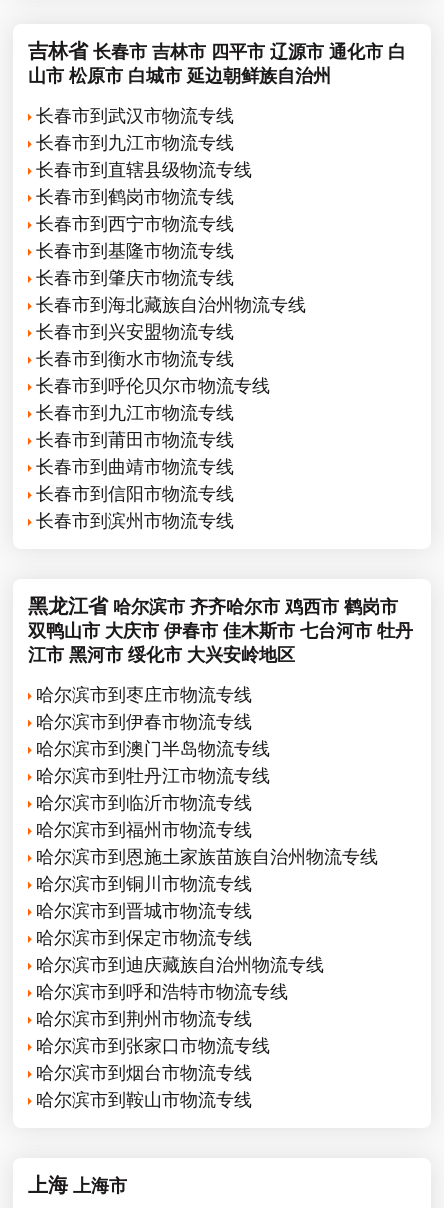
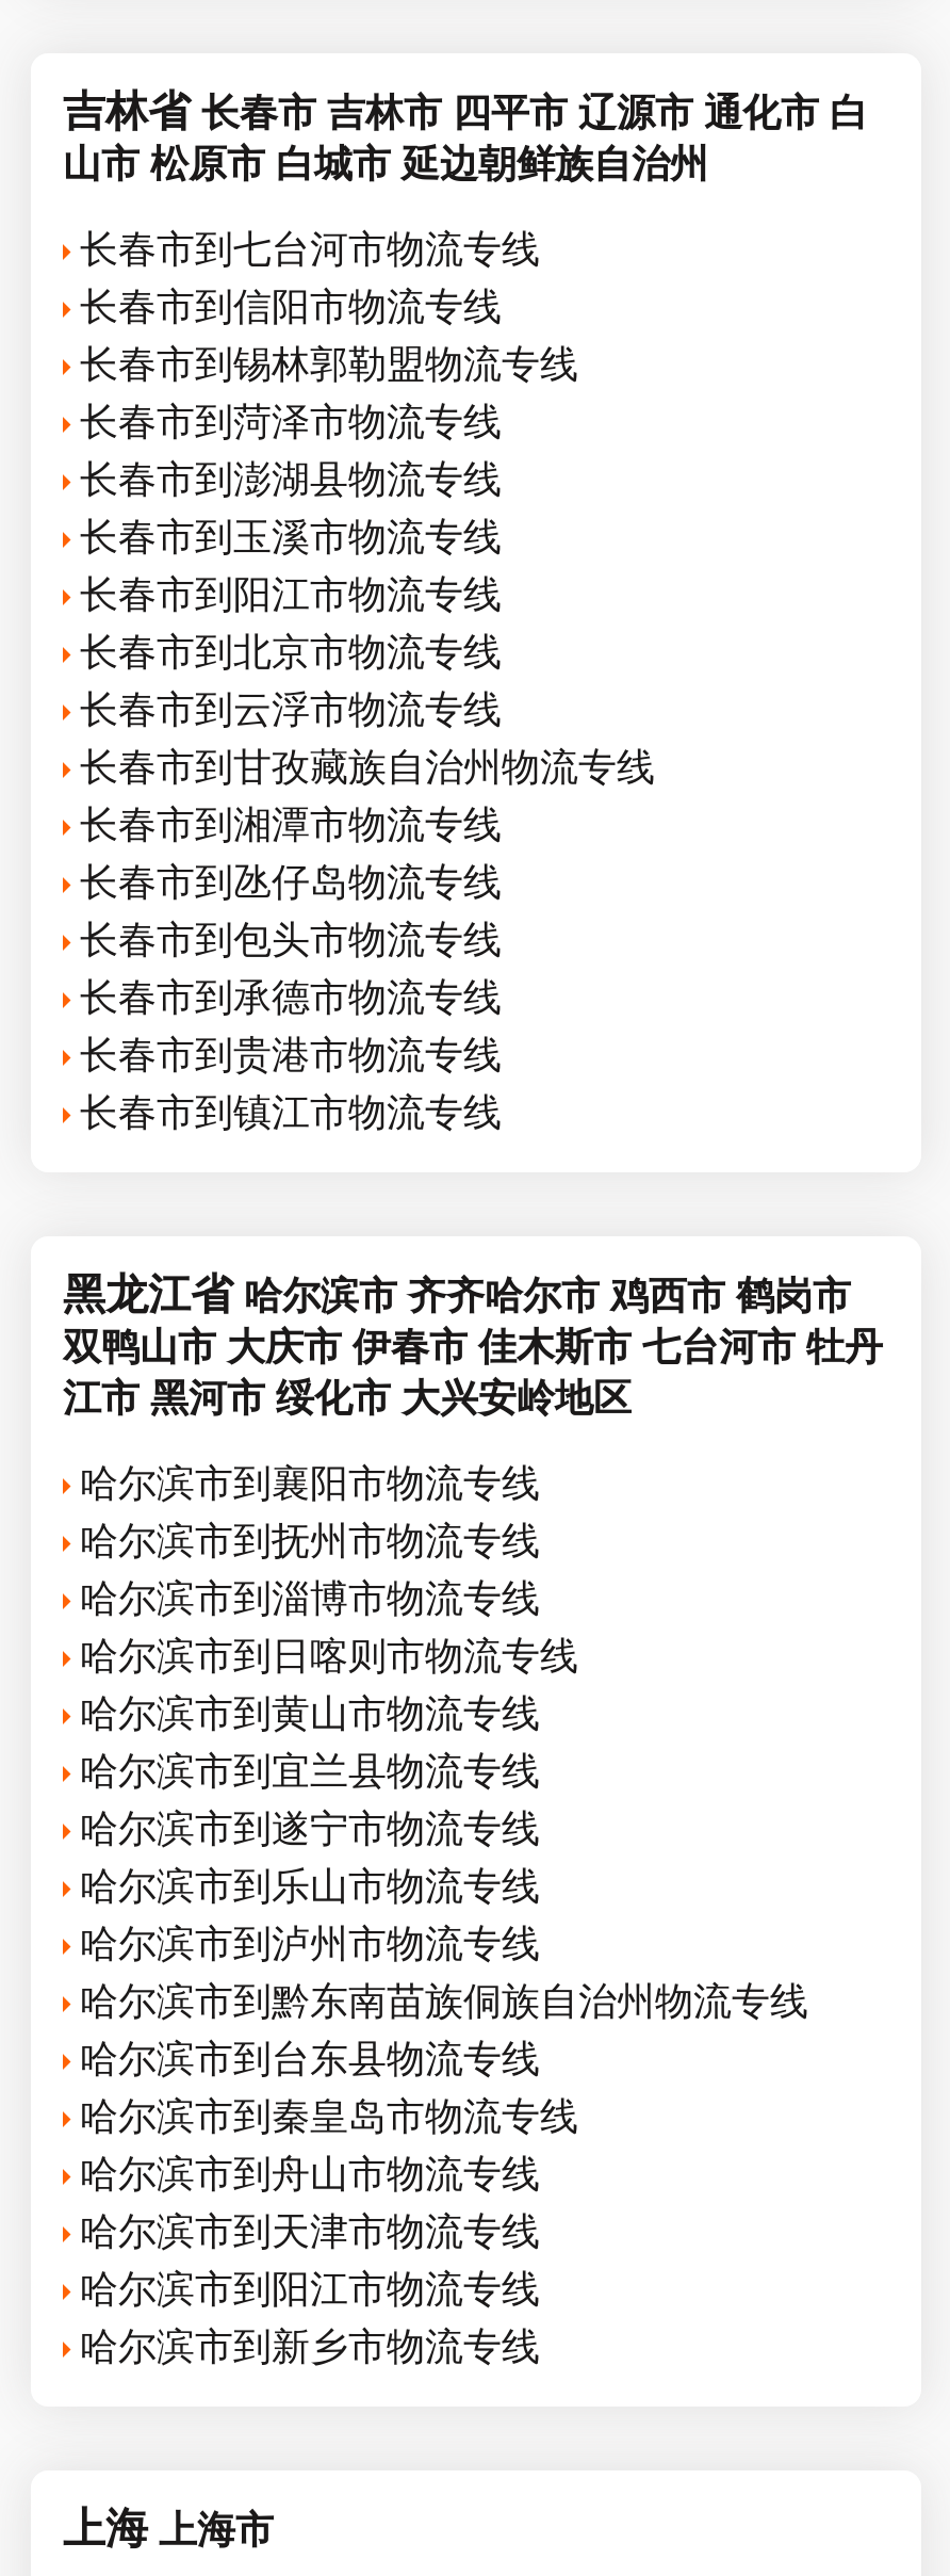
- 长春市到武汉市物流专线
- 长春市到九江市物流专线
- 长春市到直辖县级物流专线
- 长春市到鹤岗市物流专线
- 长春市到西宁市物流专线
- 长春市到基隆市物流专线
- 长春市到肇庆市物流专线
- 长春市到海北藏族自治州物流专线
- 长春市到兴安盟物流专线
- 长春市到衡水市物流专线
- 长春市到呼伦贝尔市物流专线
- 长春市到九江市物流专线
- 长春市到莆田市物流专线
- 长春市到曲靖市物流专线
+ 长春市到七台河市物流专线

moved up: 长春市到信阳市物流专线

- 长春市到滨州市物流专线
+ 长春市到锡林郭勒盟物流专线
+ 长春市到菏泽市物流专线
+ 长春市到澎湖县物流专线
+ 长春市到玉溪市物流专线
+ 长春市到阳江市物流专线
+ 长春市到北京市物流专线
+ 长春市到云浮市物流专线
+ 长春市到甘孜藏族自治州物流专线
+ 长春市到湘潭市物流专线
+ 长春市到氹仔岛物流专线
+ 长春市到包头市物流专线
+ 长春市到承德市物流专线
+ 长春市到贵港市物流专线
+ 长春市到镇江市物流专线

- 哈尔滨市到枣庄市物流专线
- 哈尔滨市到伊春市物流专线
- 哈尔滨市到澳门半岛物流专线
- 哈尔滨市到牡丹江市物流专线
- 哈尔滨市到临沂市物流专线
- 哈尔滨市到福州市物流专线
- 哈尔滨市到恩施土家族苗族自治州物流专线
- 哈尔滨市到铜川市物流专线
- 哈尔滨市到晋城市物流专线
- 哈尔滨市到保定市物流专线
- 哈尔滨市到迪庆藏族自治州物流专线
- 哈尔滨市到呼和浩特市物流专线
- 哈尔滨市到荆州市物流专线
- 哈尔滨市到张家口市物流专线
- 哈尔滨市到烟台市物流专线
- 哈尔滨市到鞍山市物流专线
+ 哈尔滨市到襄阳市物流专线
+ 哈尔滨市到抚州市物流专线
+ 哈尔滨市到淄博市物流专线
+ 哈尔滨市到日喀则市物流专线
+ 哈尔滨市到黄山市物流专线
+ 哈尔滨市到宜兰县物流专线
+ 哈尔滨市到遂宁市物流专线
+ 哈尔滨市到乐山市物流专线
+ 哈尔滨市到泸州市物流专线
+ 哈尔滨市到黔东南苗族侗族自治州物流专线
+ 哈尔滨市到台东县物流专线
+ 哈尔滨市到秦皇岛市物流专线
+ 哈尔滨市到舟山市物流专线
+ 哈尔滨市到天津市物流专线
+ 哈尔滨市到阳江市物流专线
+ 哈尔滨市到新乡市物流专线
